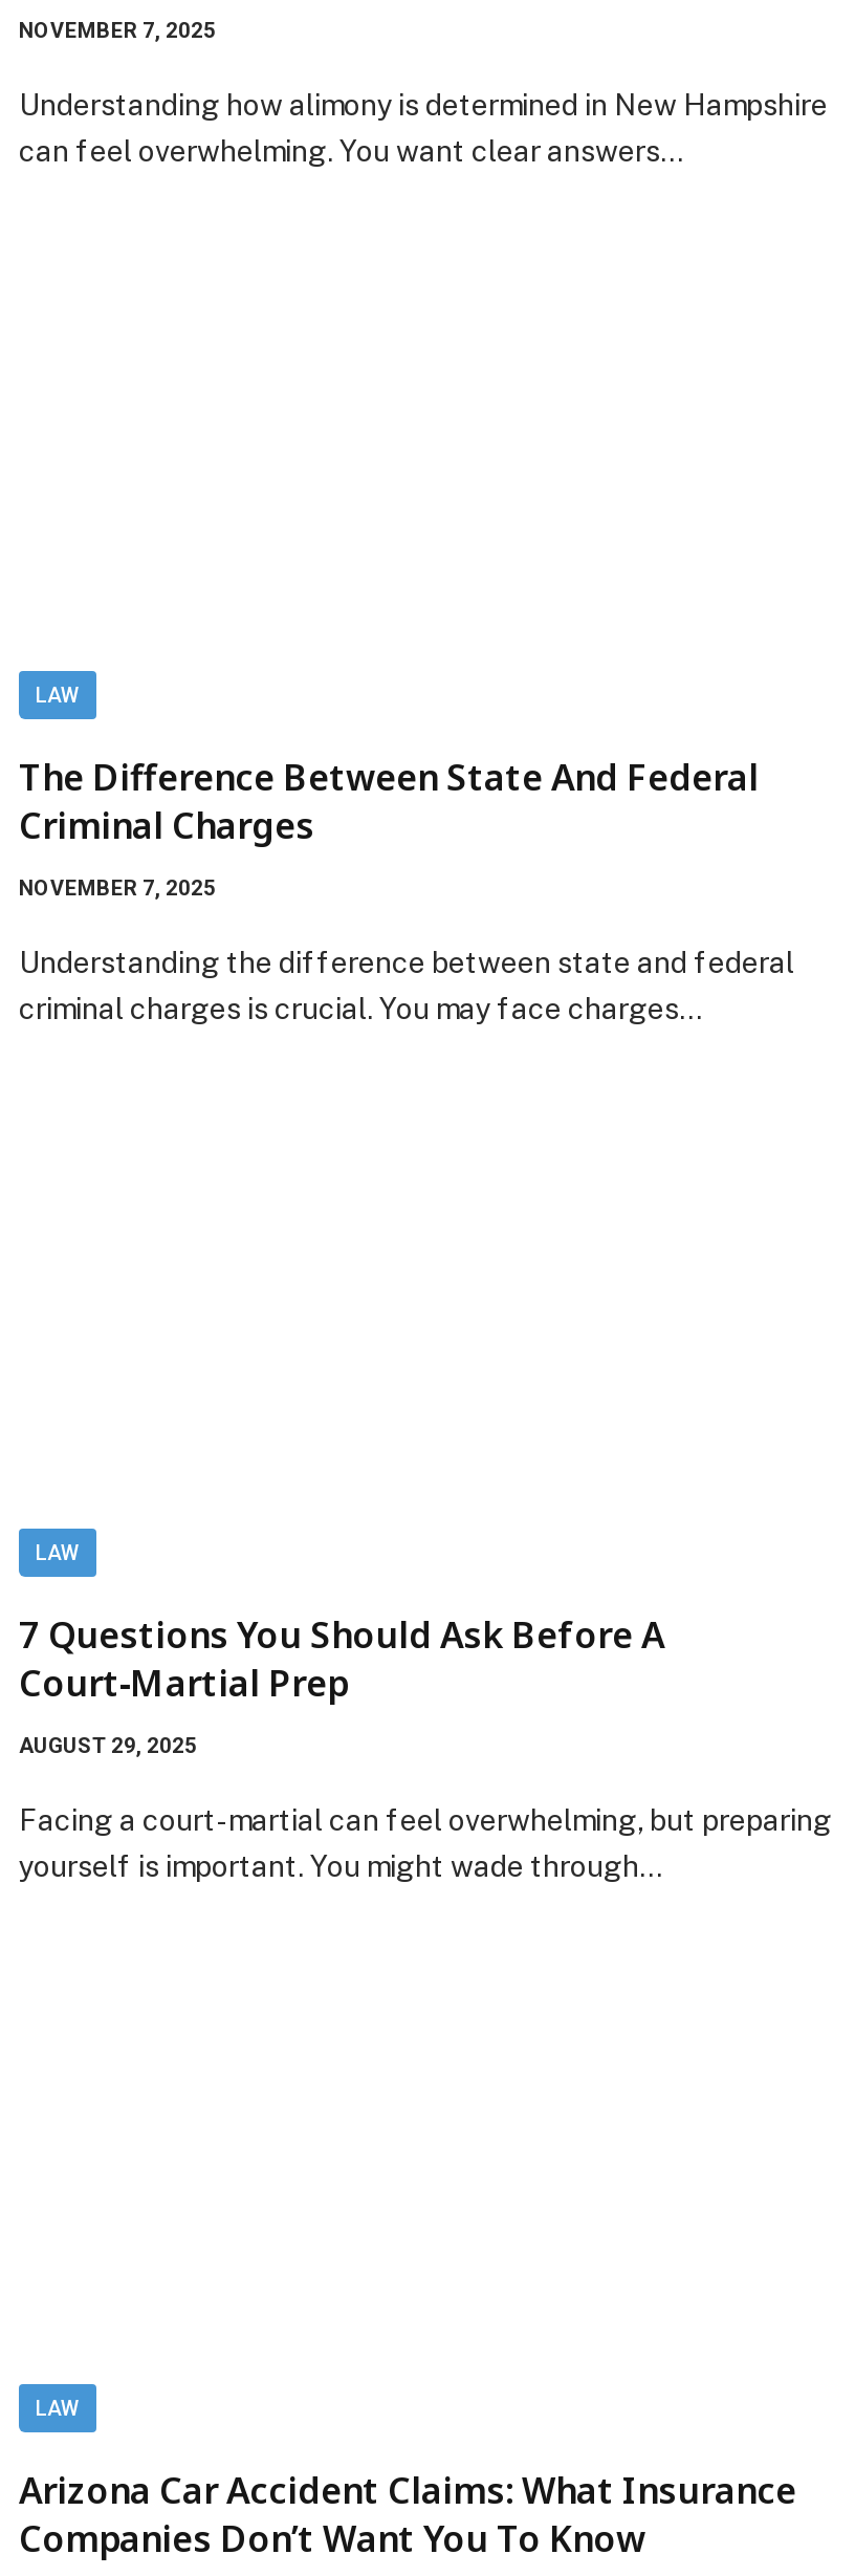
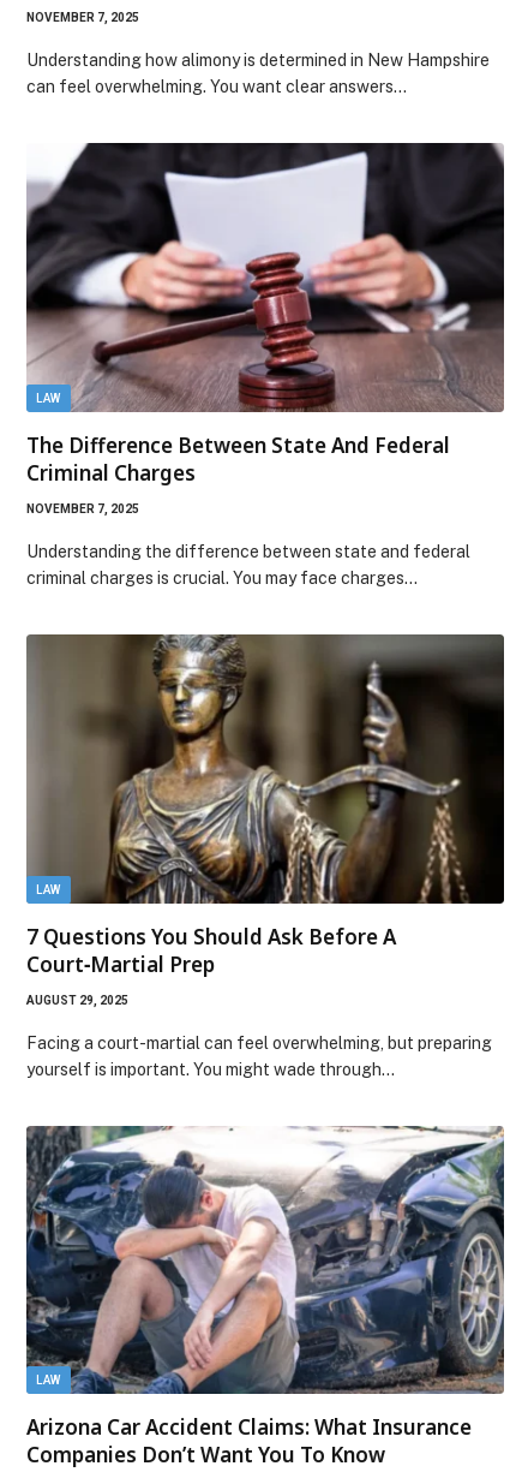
+ [image]

+ [image]

+ [image]
